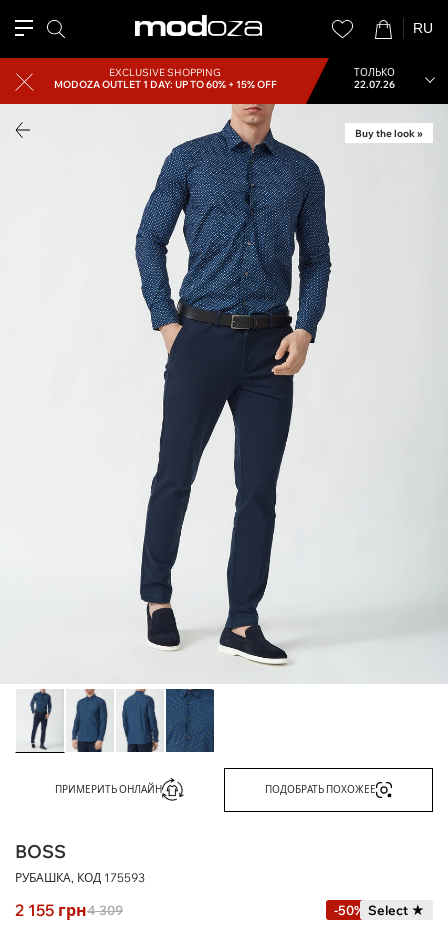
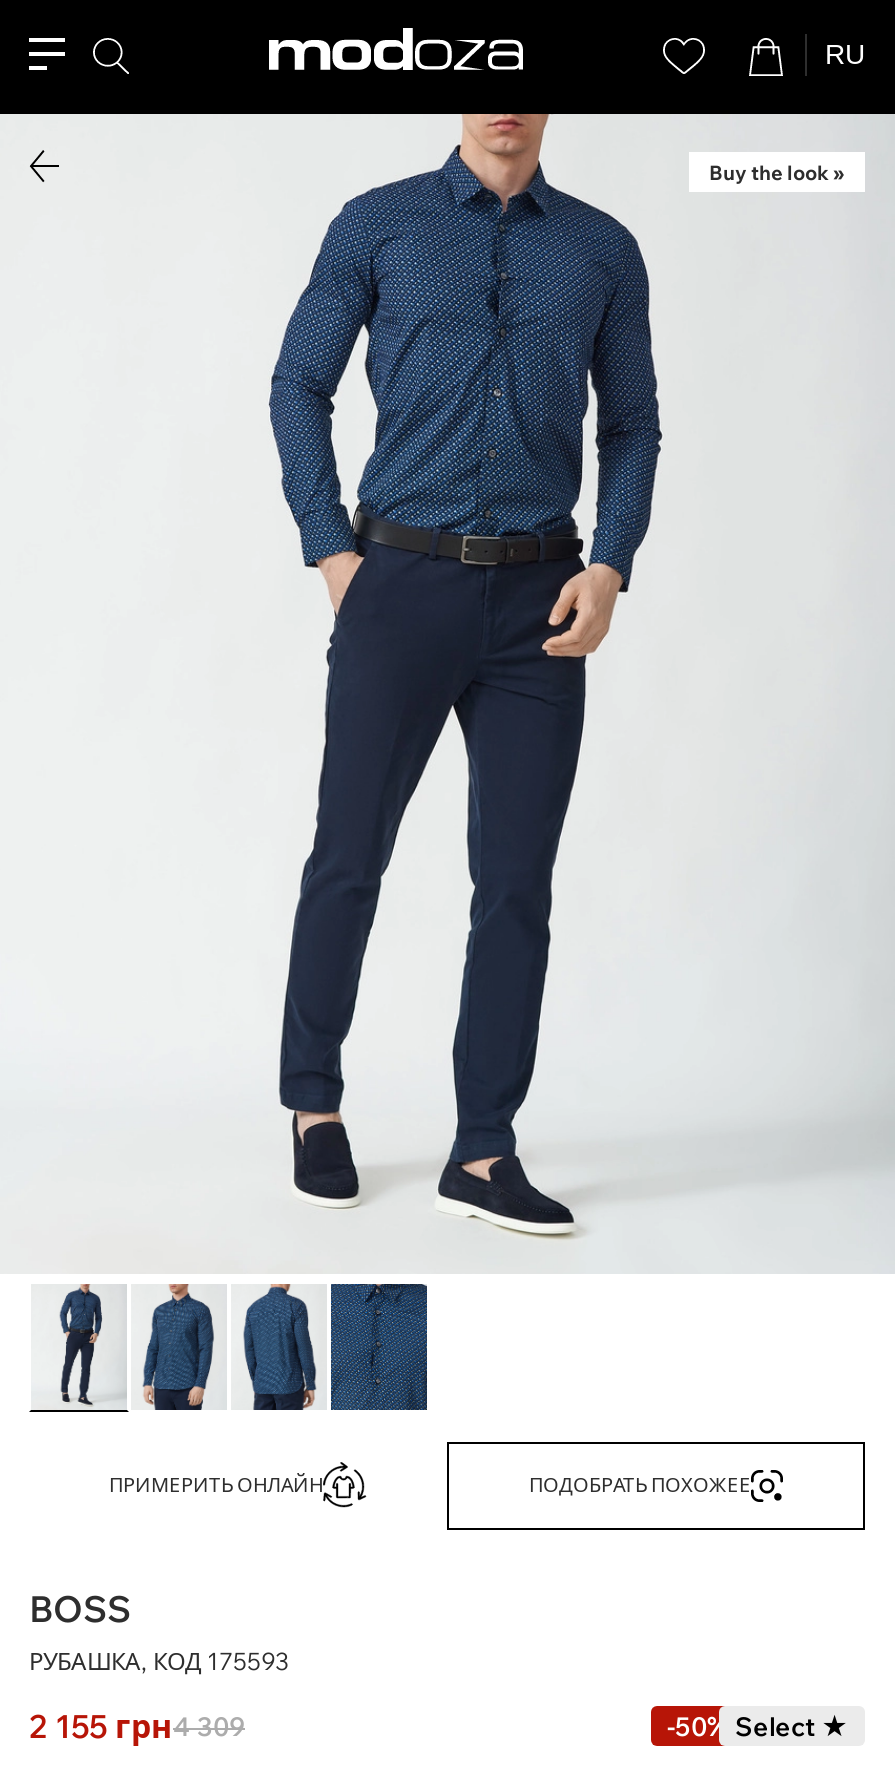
- [image]
- EXCLUSIVE SHOPPING
- MODOZA OUTLET 1 DAY: UP TO 60% + 15% OFF

- ТОЛЬКО
- 22.07.26
